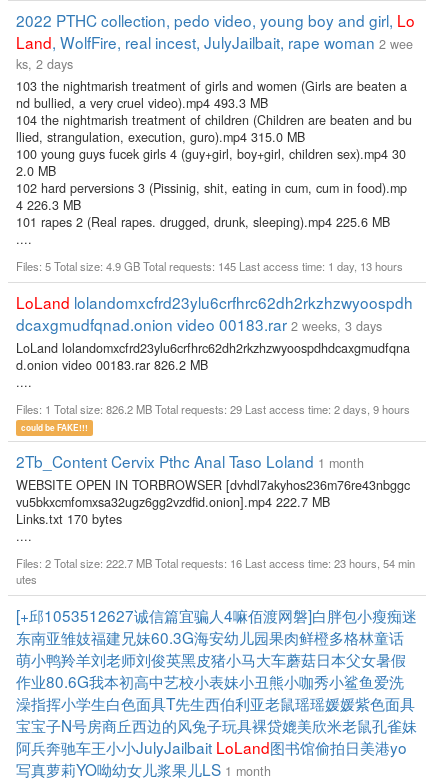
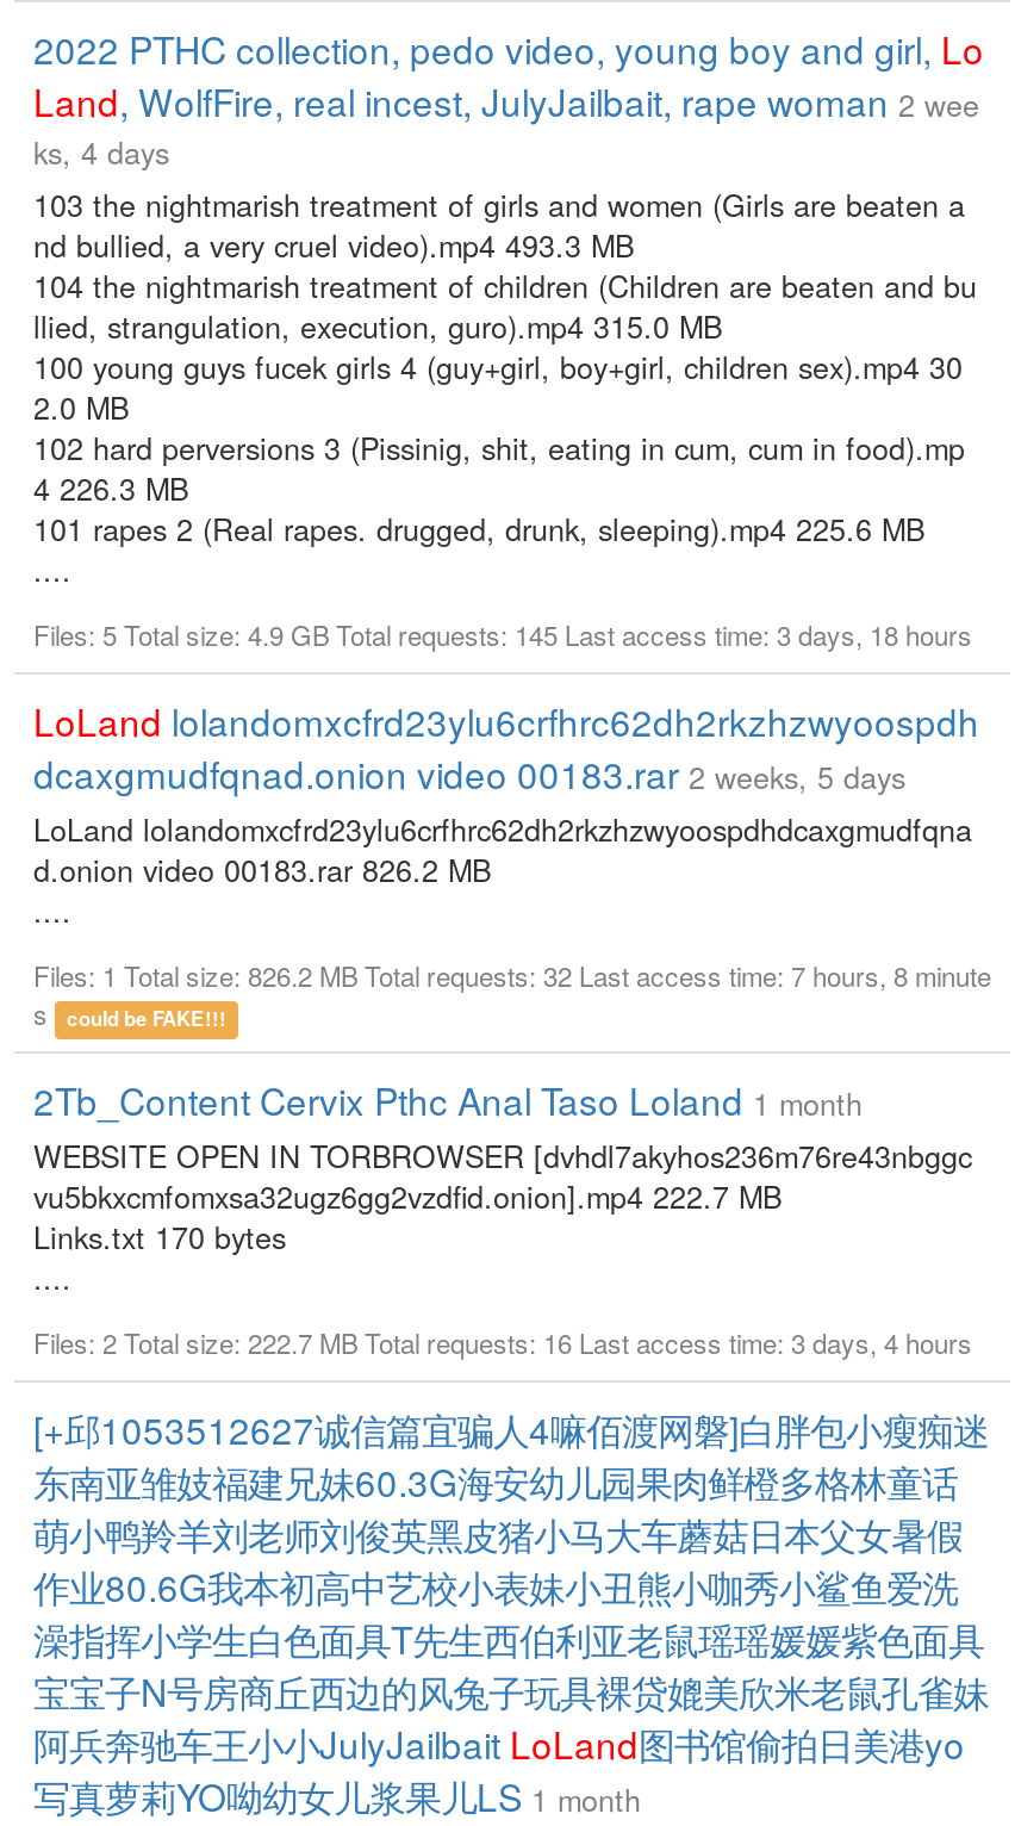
- ks, 2 days
+ ks, 4 days

- Files: 5 Total size: 4.9 GB Total requests: 145 Last access time: 1 day, 13 hours
+ Files: 5 Total size: 4.9 GB Total requests: 145 Last access time: 3 days, 18 hours

- dcaxgmudfqnad.onion video 00183.rar 2 weeks, 3 days
+ dcaxgmudfqnad.onion video 00183.rar 2 weeks, 5 days

- Files: 1 Total size: 826.2 MB Total requests: 29 Last access time: 2 days, 9 hours
- could be FAKE!!!
+ Files: 1 Total size: 826.2 MB Total requests: 32 Last access time: 7 hours, 8 minute
+ s could be FAKE!!!

- Files: 2 Total size: 222.7 MB Total requests: 16 Last access time: 23 hours, 54 min
- utes
+ Files: 2 Total size: 222.7 MB Total requests: 16 Last access time: 3 days, 4 hours
